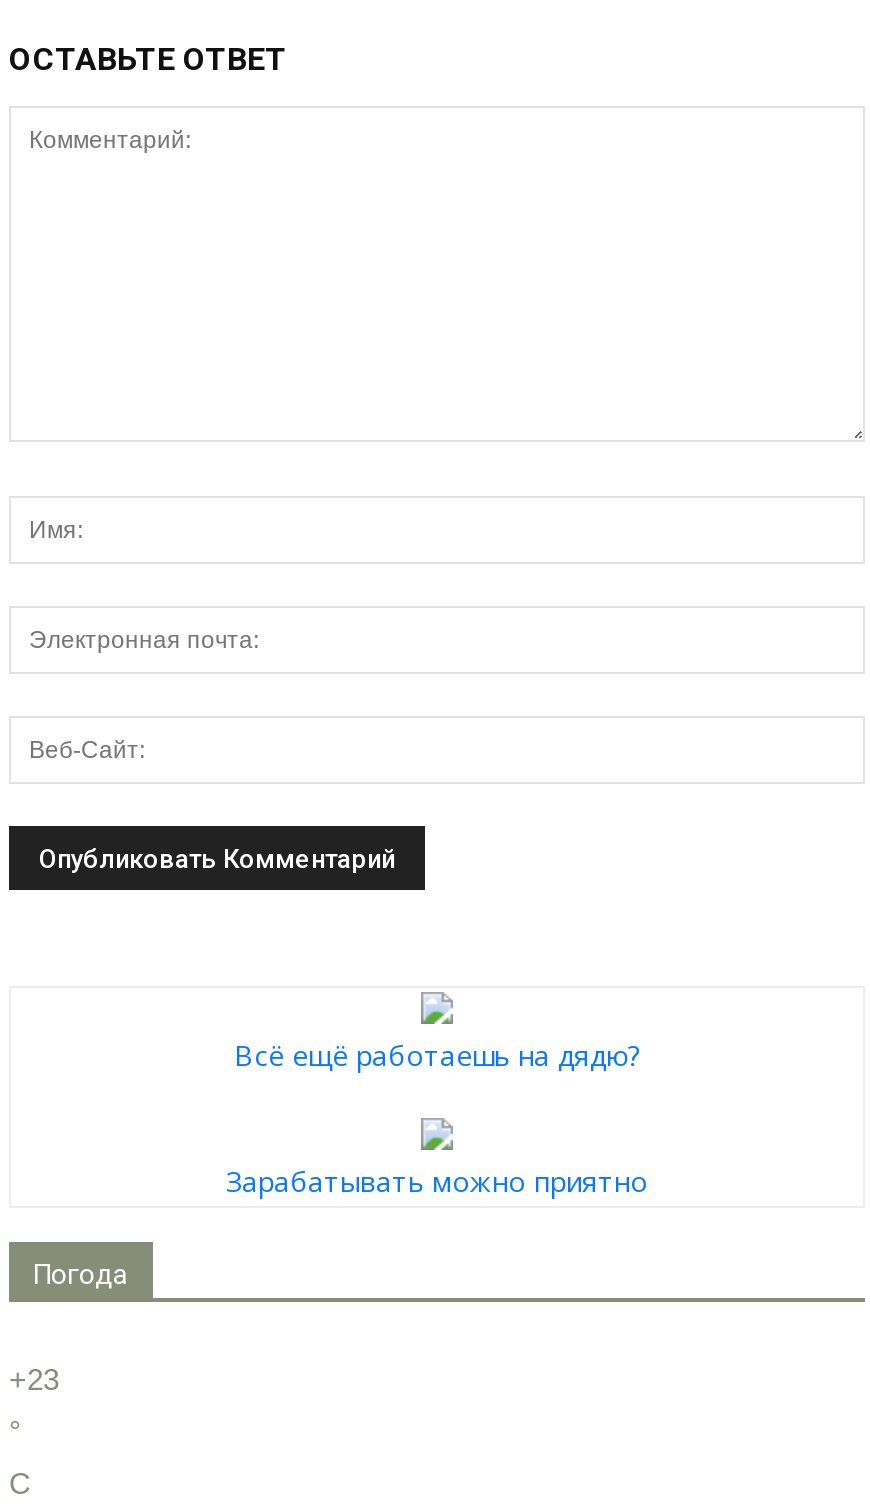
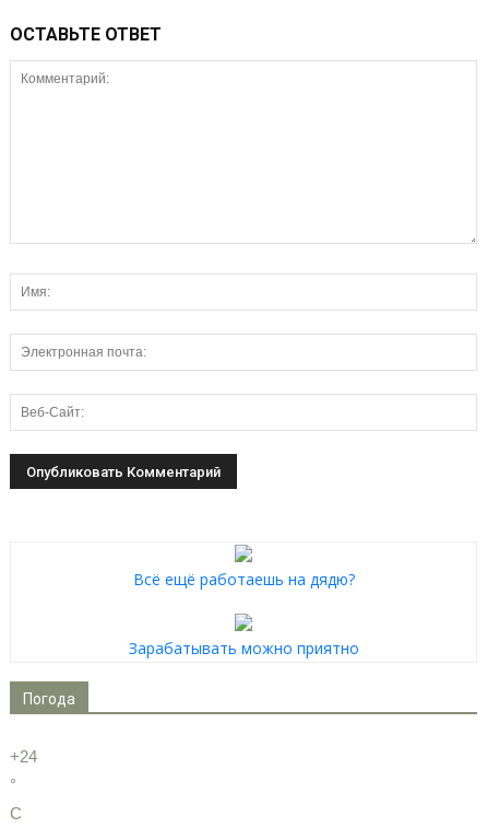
- +23
+ +24
